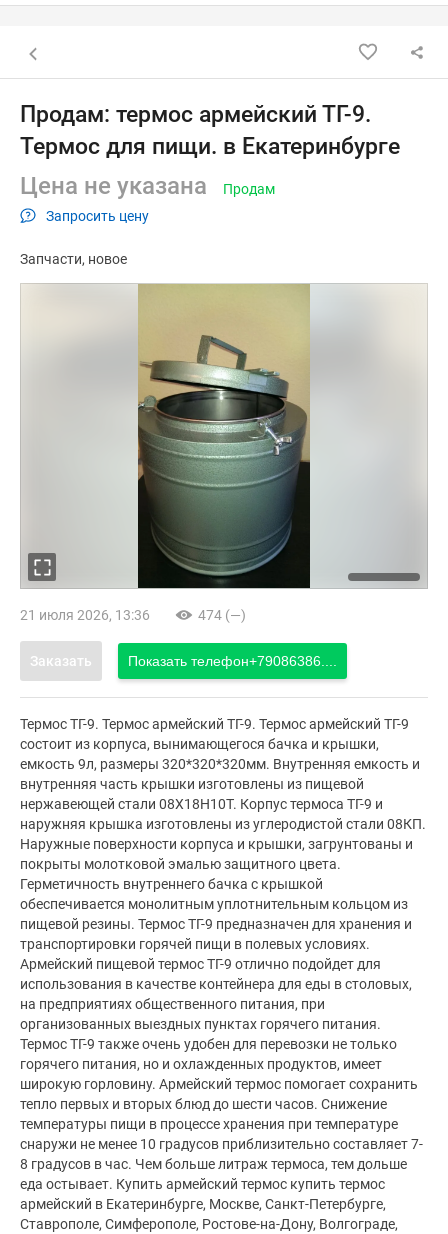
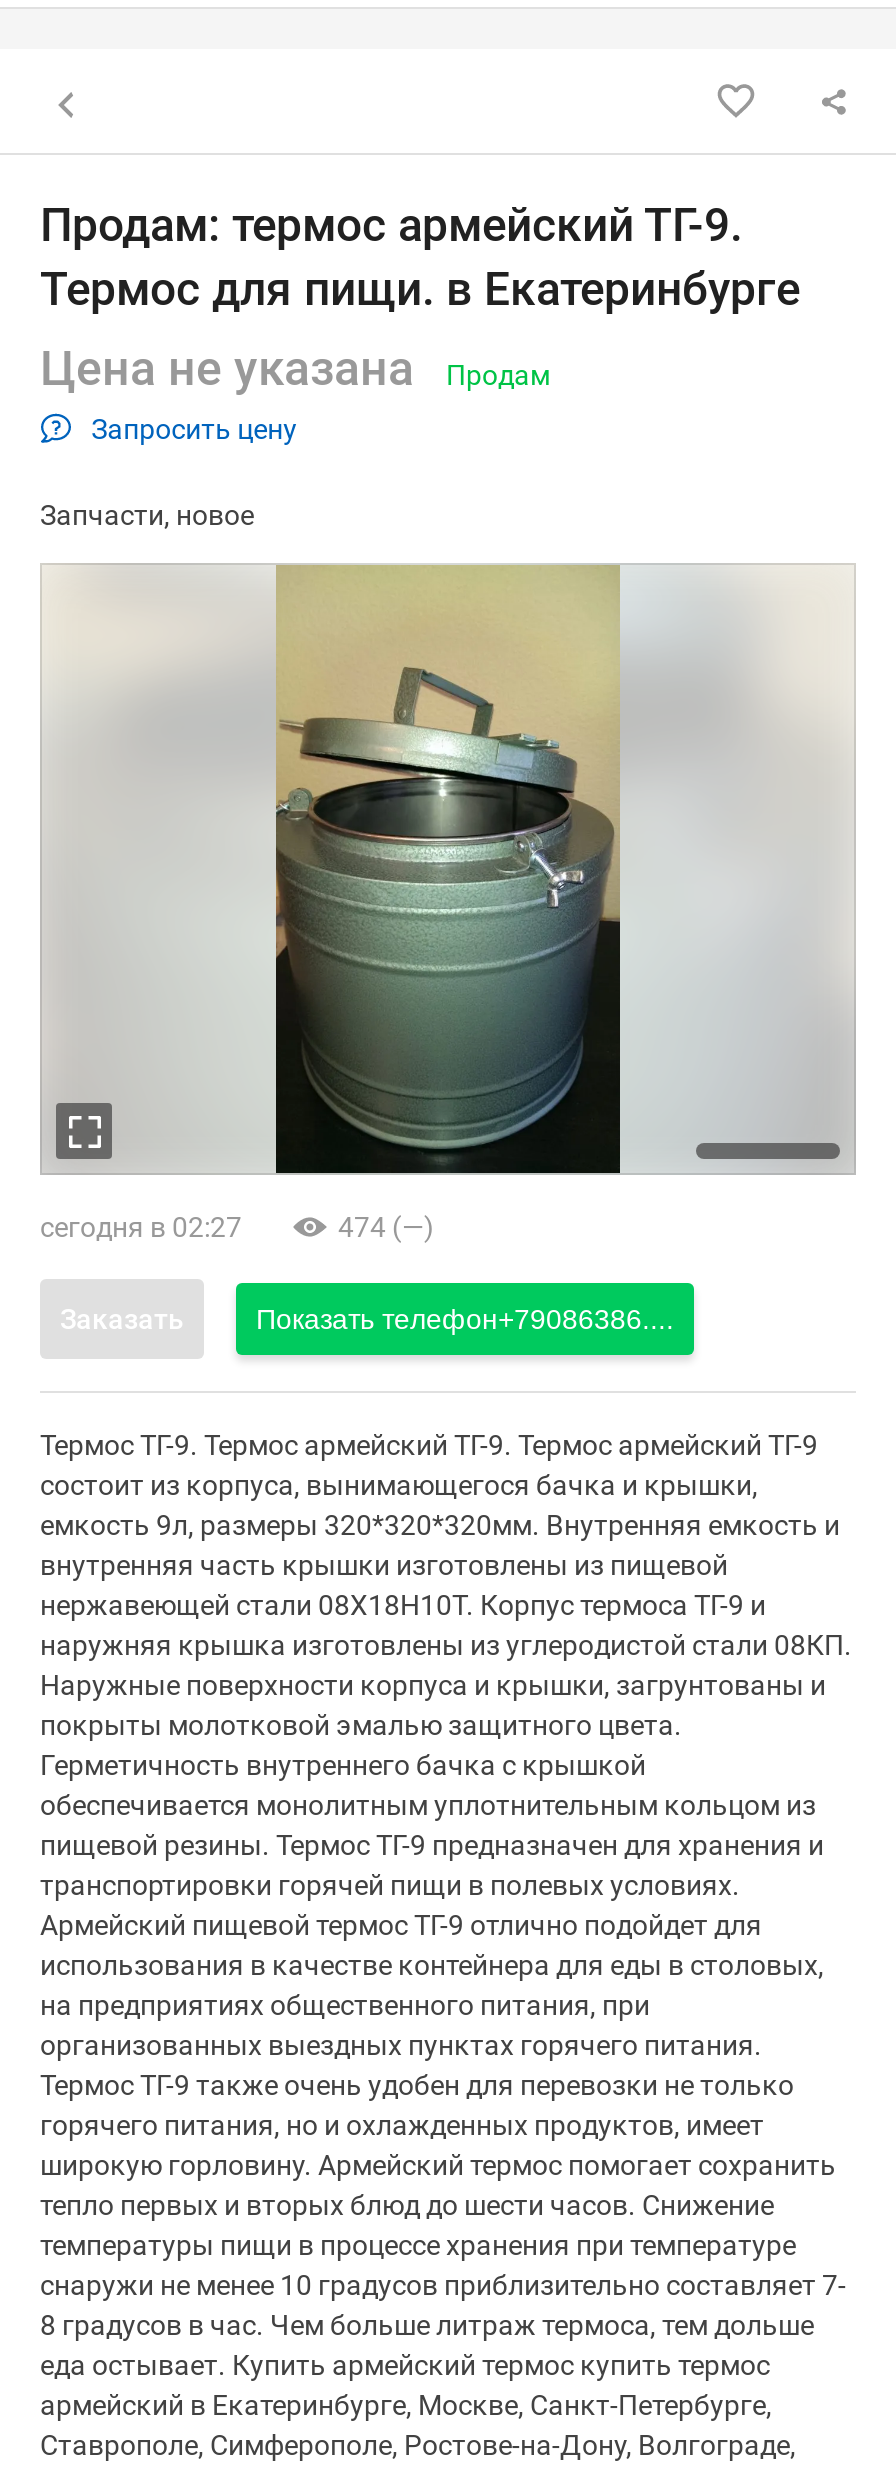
- 21 июля 2026, 13:36
+ сегодня в 02:27
